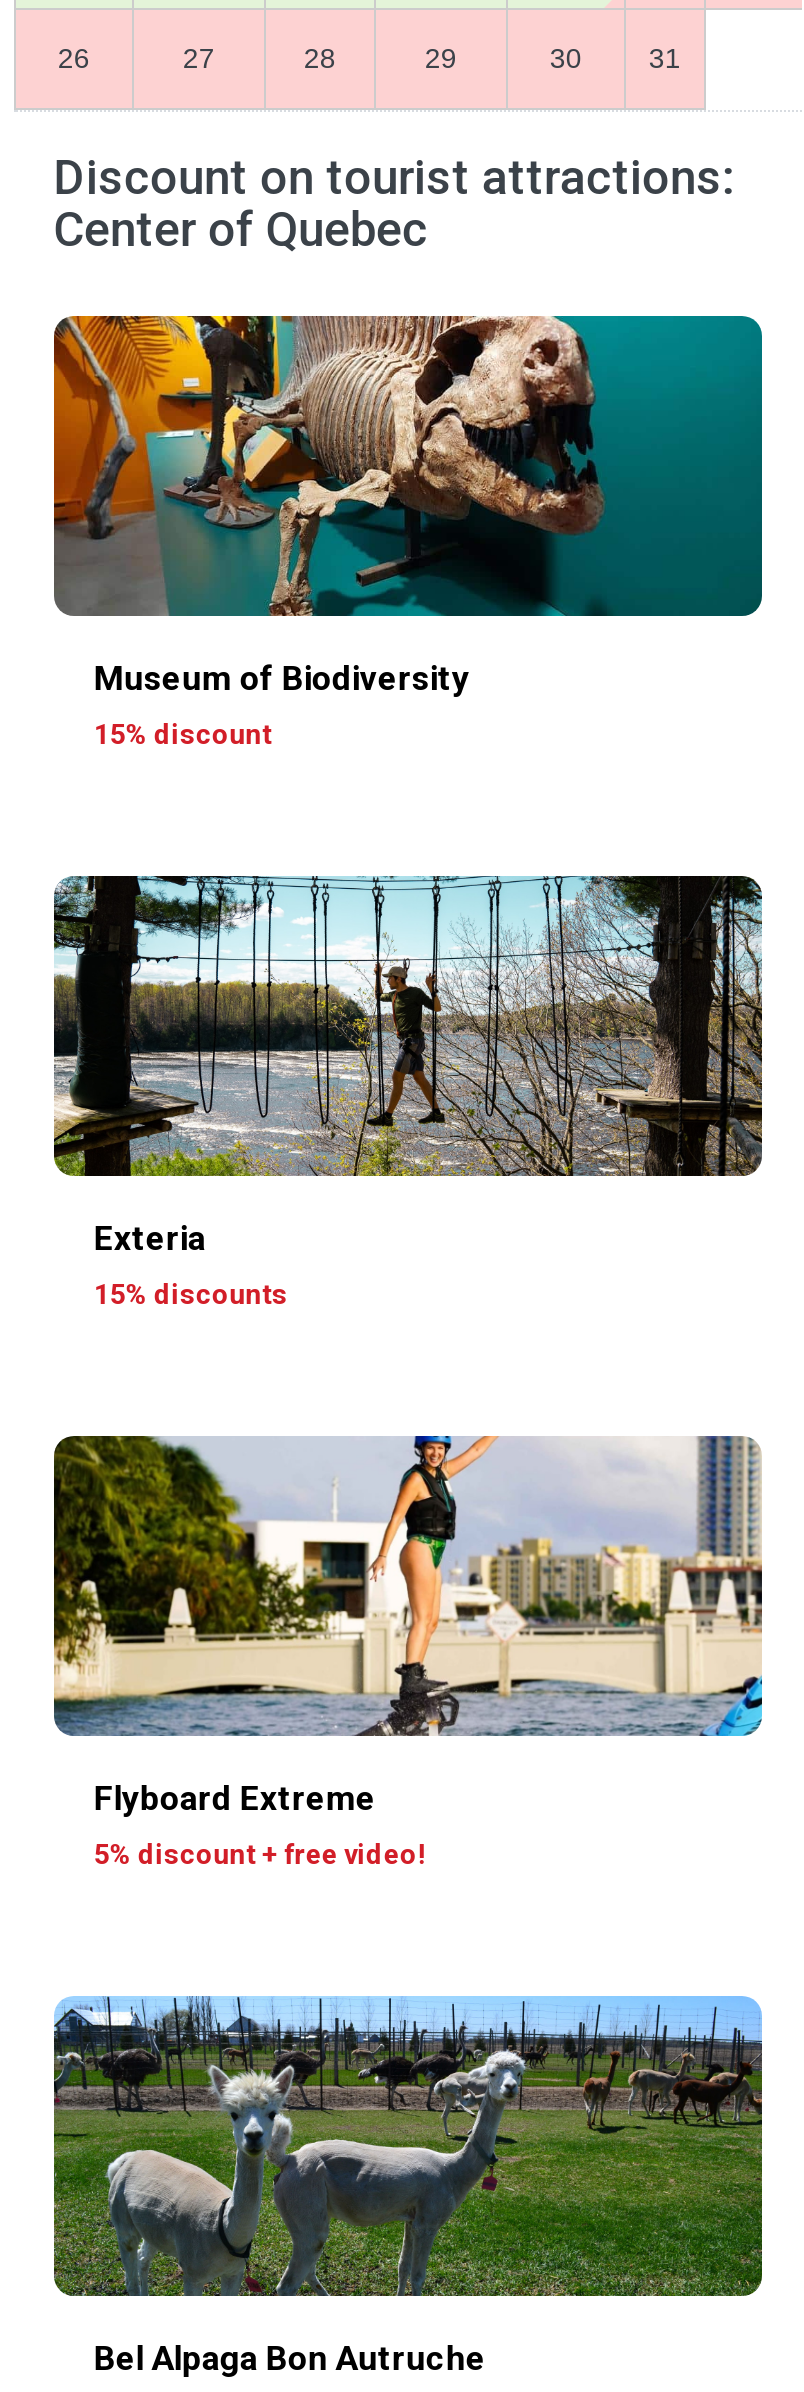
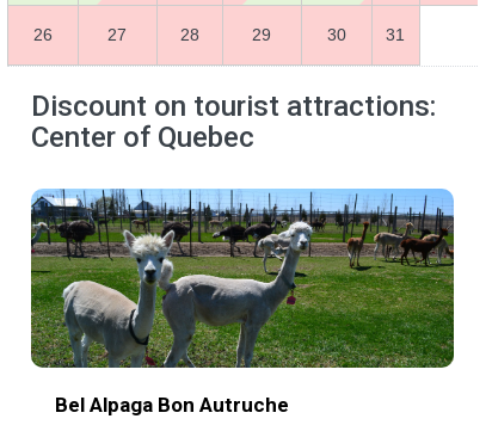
- [image]
- Museum of Biodiversity
- 15% discount

- [image]
- Exteria
- 15% discounts

- [image]
- Flyboard Extreme
- 5% discount + free video!
